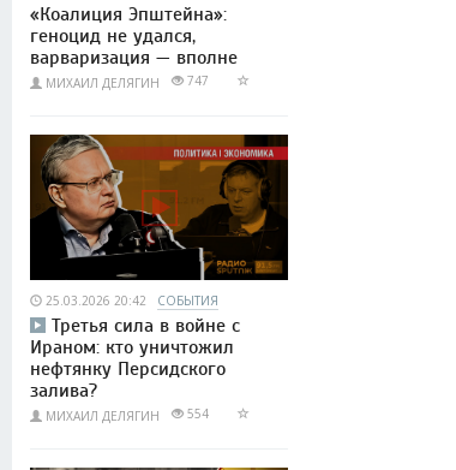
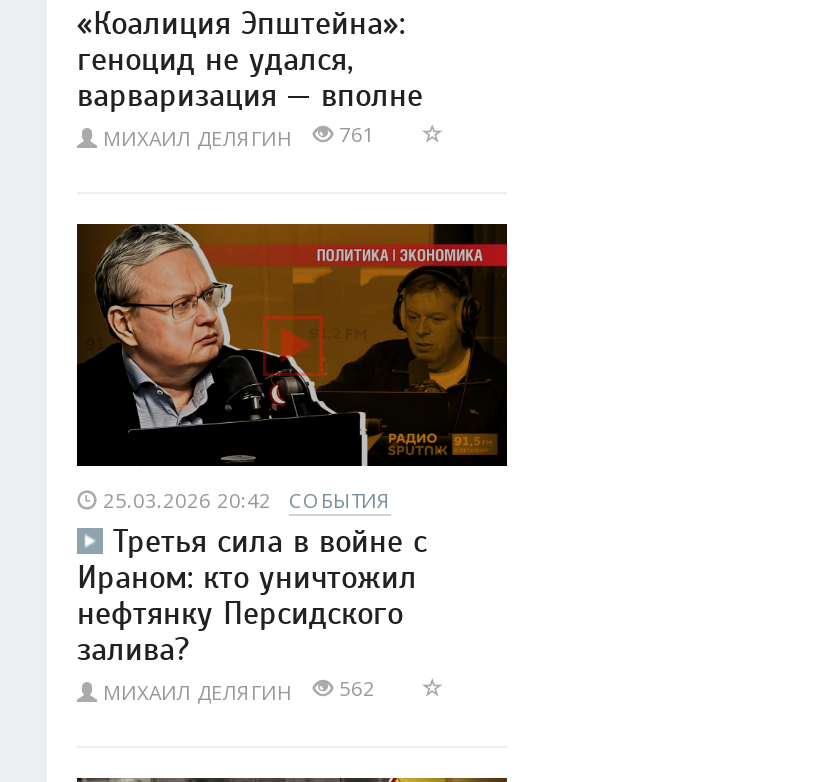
- МИХАИЛ ДЕЛЯГИН 747
+ МИХАИЛ ДЕЛЯГИН 761

- МИХАИЛ ДЕЛЯГИН 554
+ МИХАИЛ ДЕЛЯГИН 562
